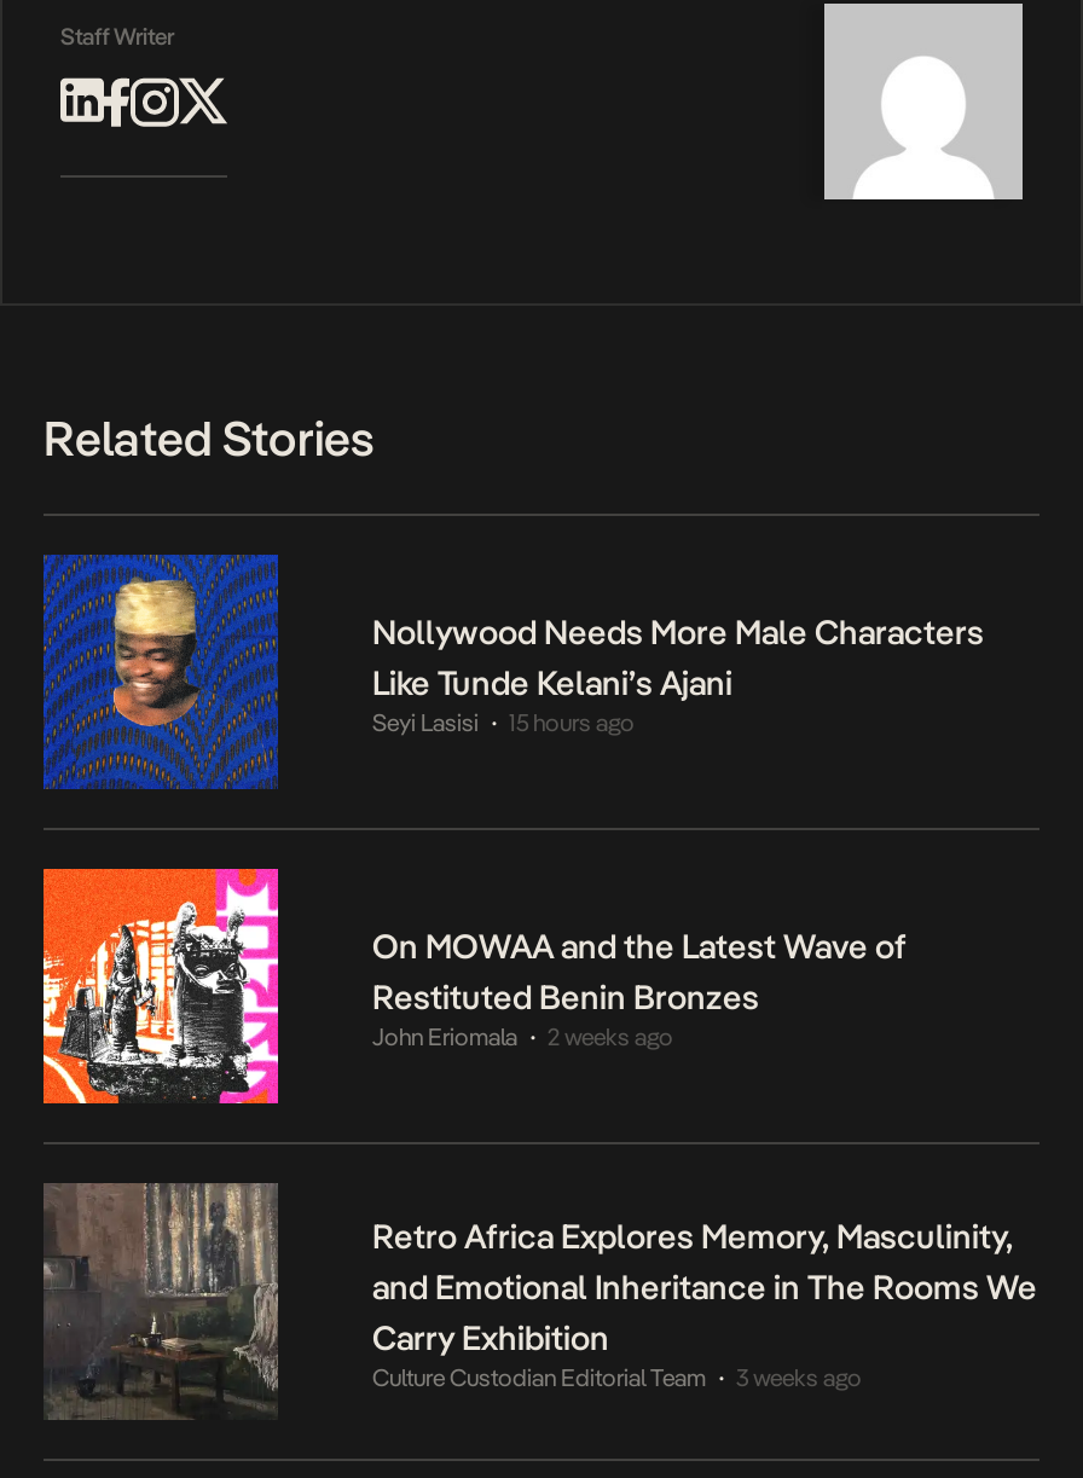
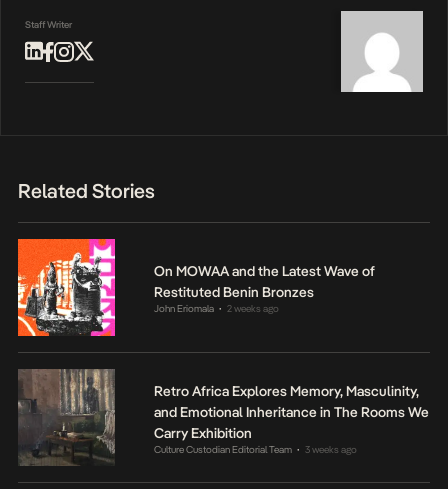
- [image]
- Nollywood Needs More Male Characters
- Like Tunde Kelani’s Ajani
- Seyi Lasisi
- 15 hours ago
